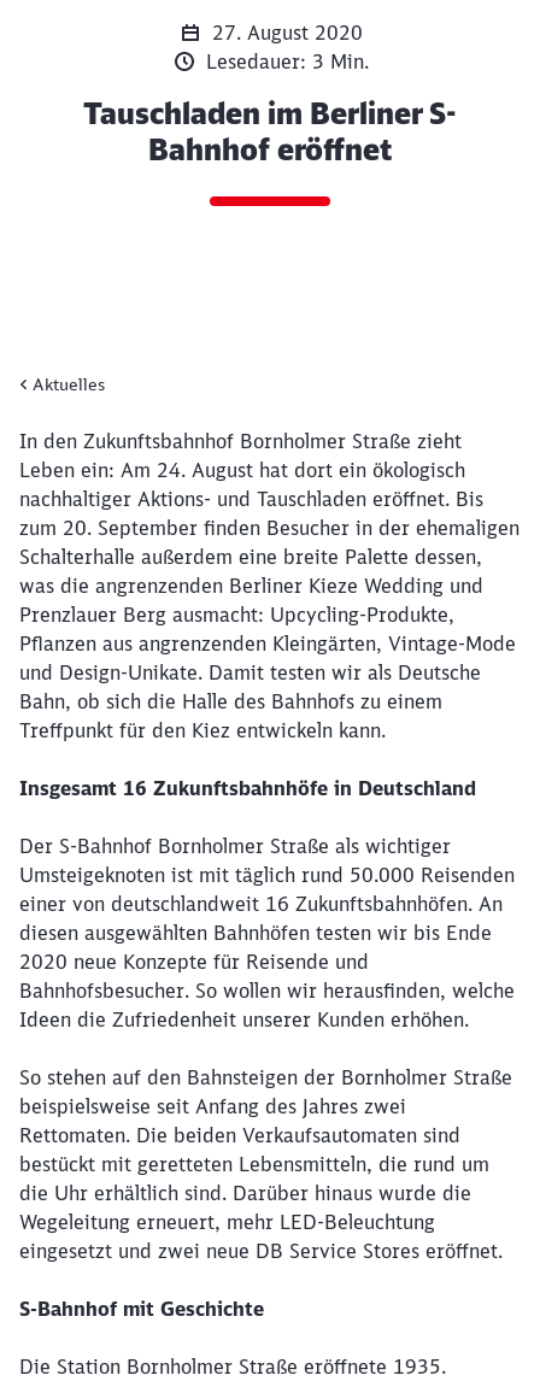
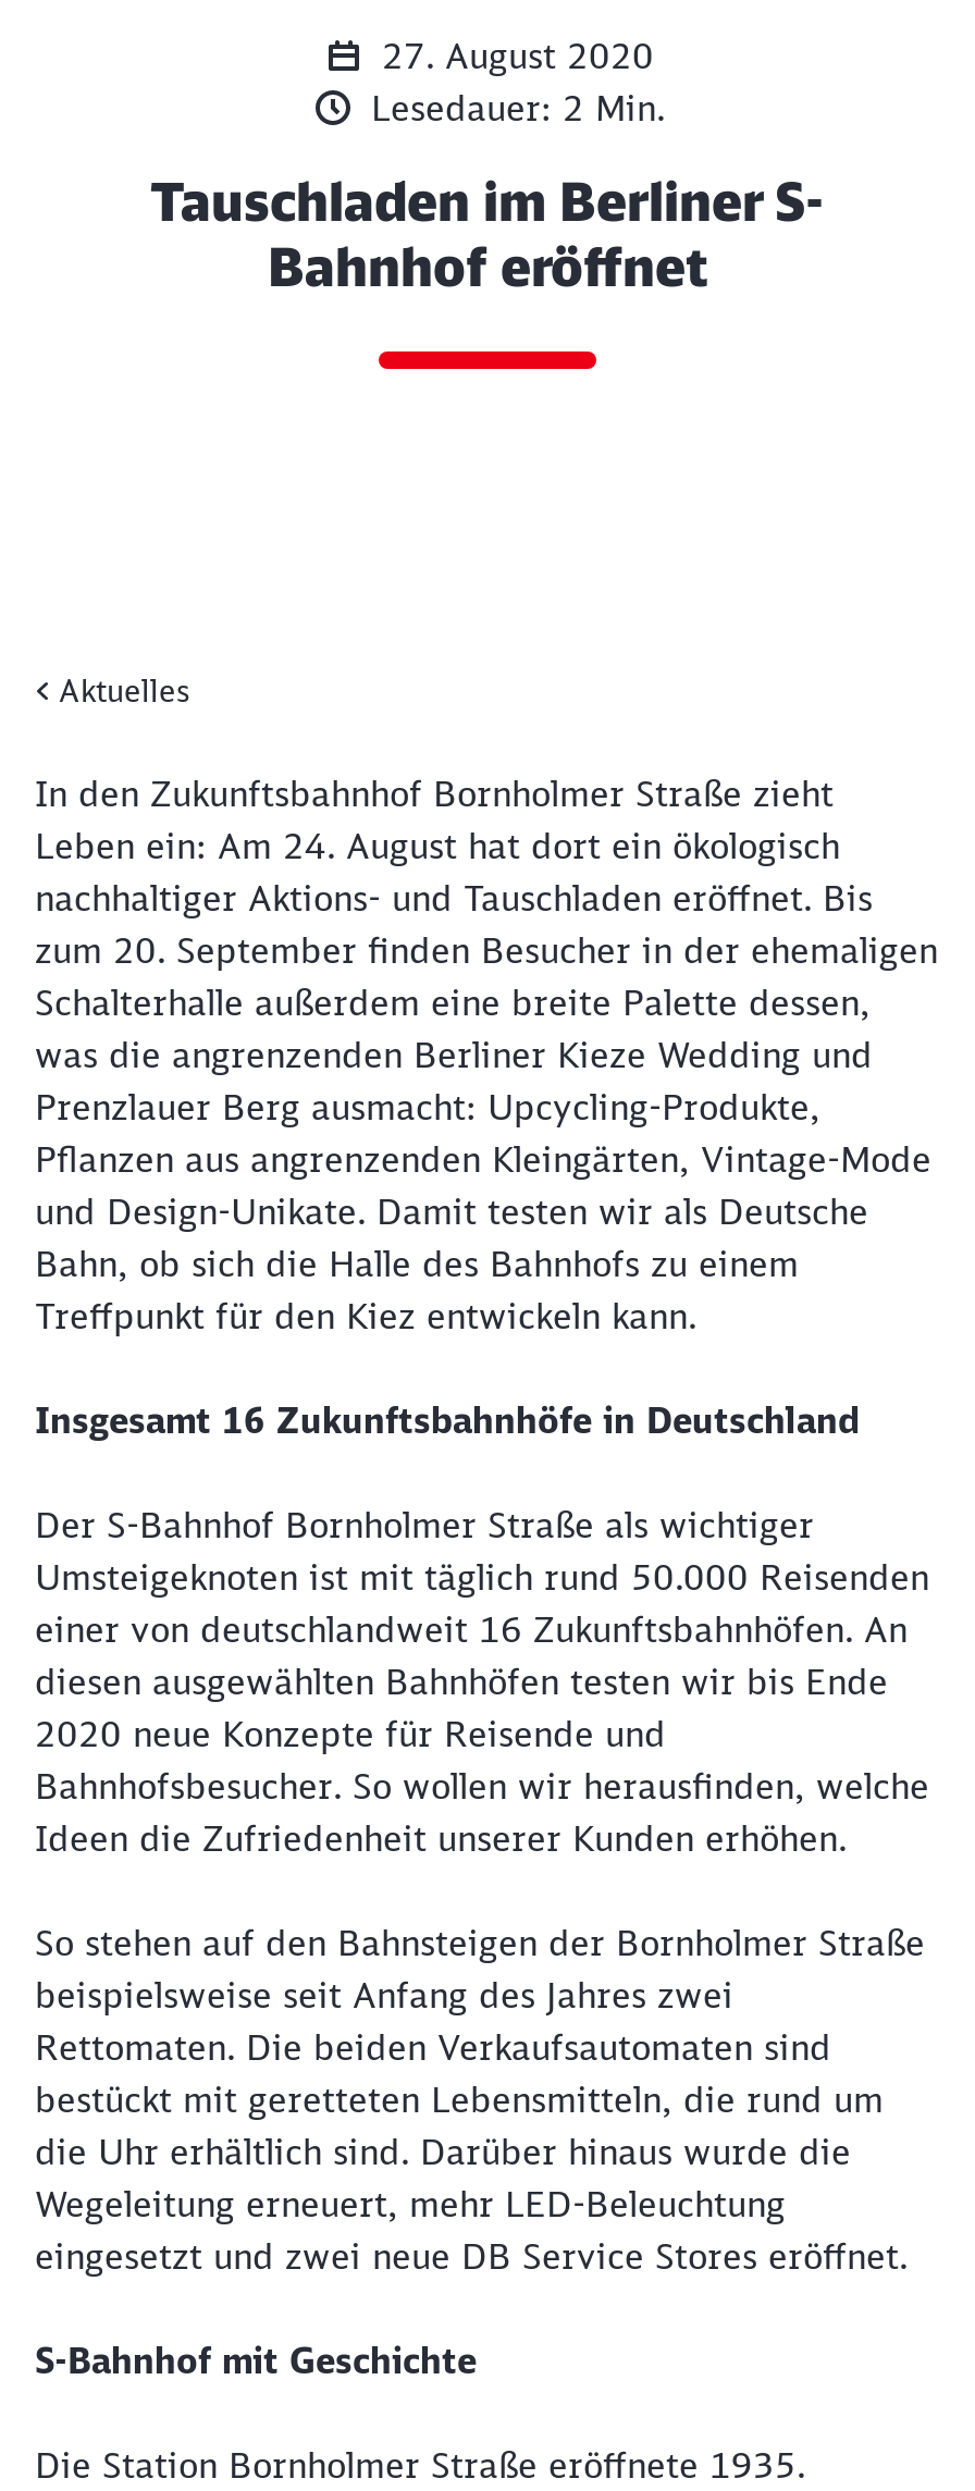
- Lesedauer: 3 Min.
+ Lesedauer: 2 Min.
